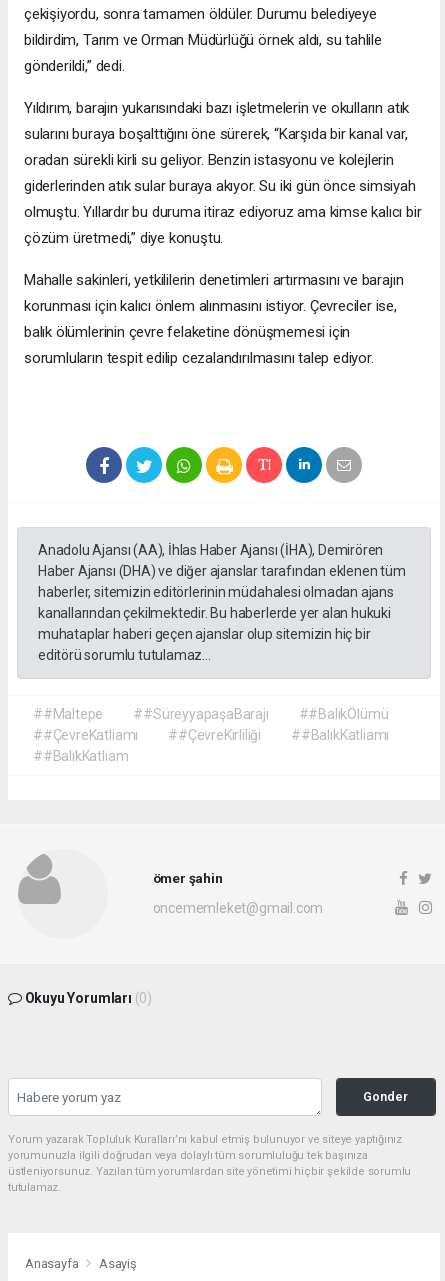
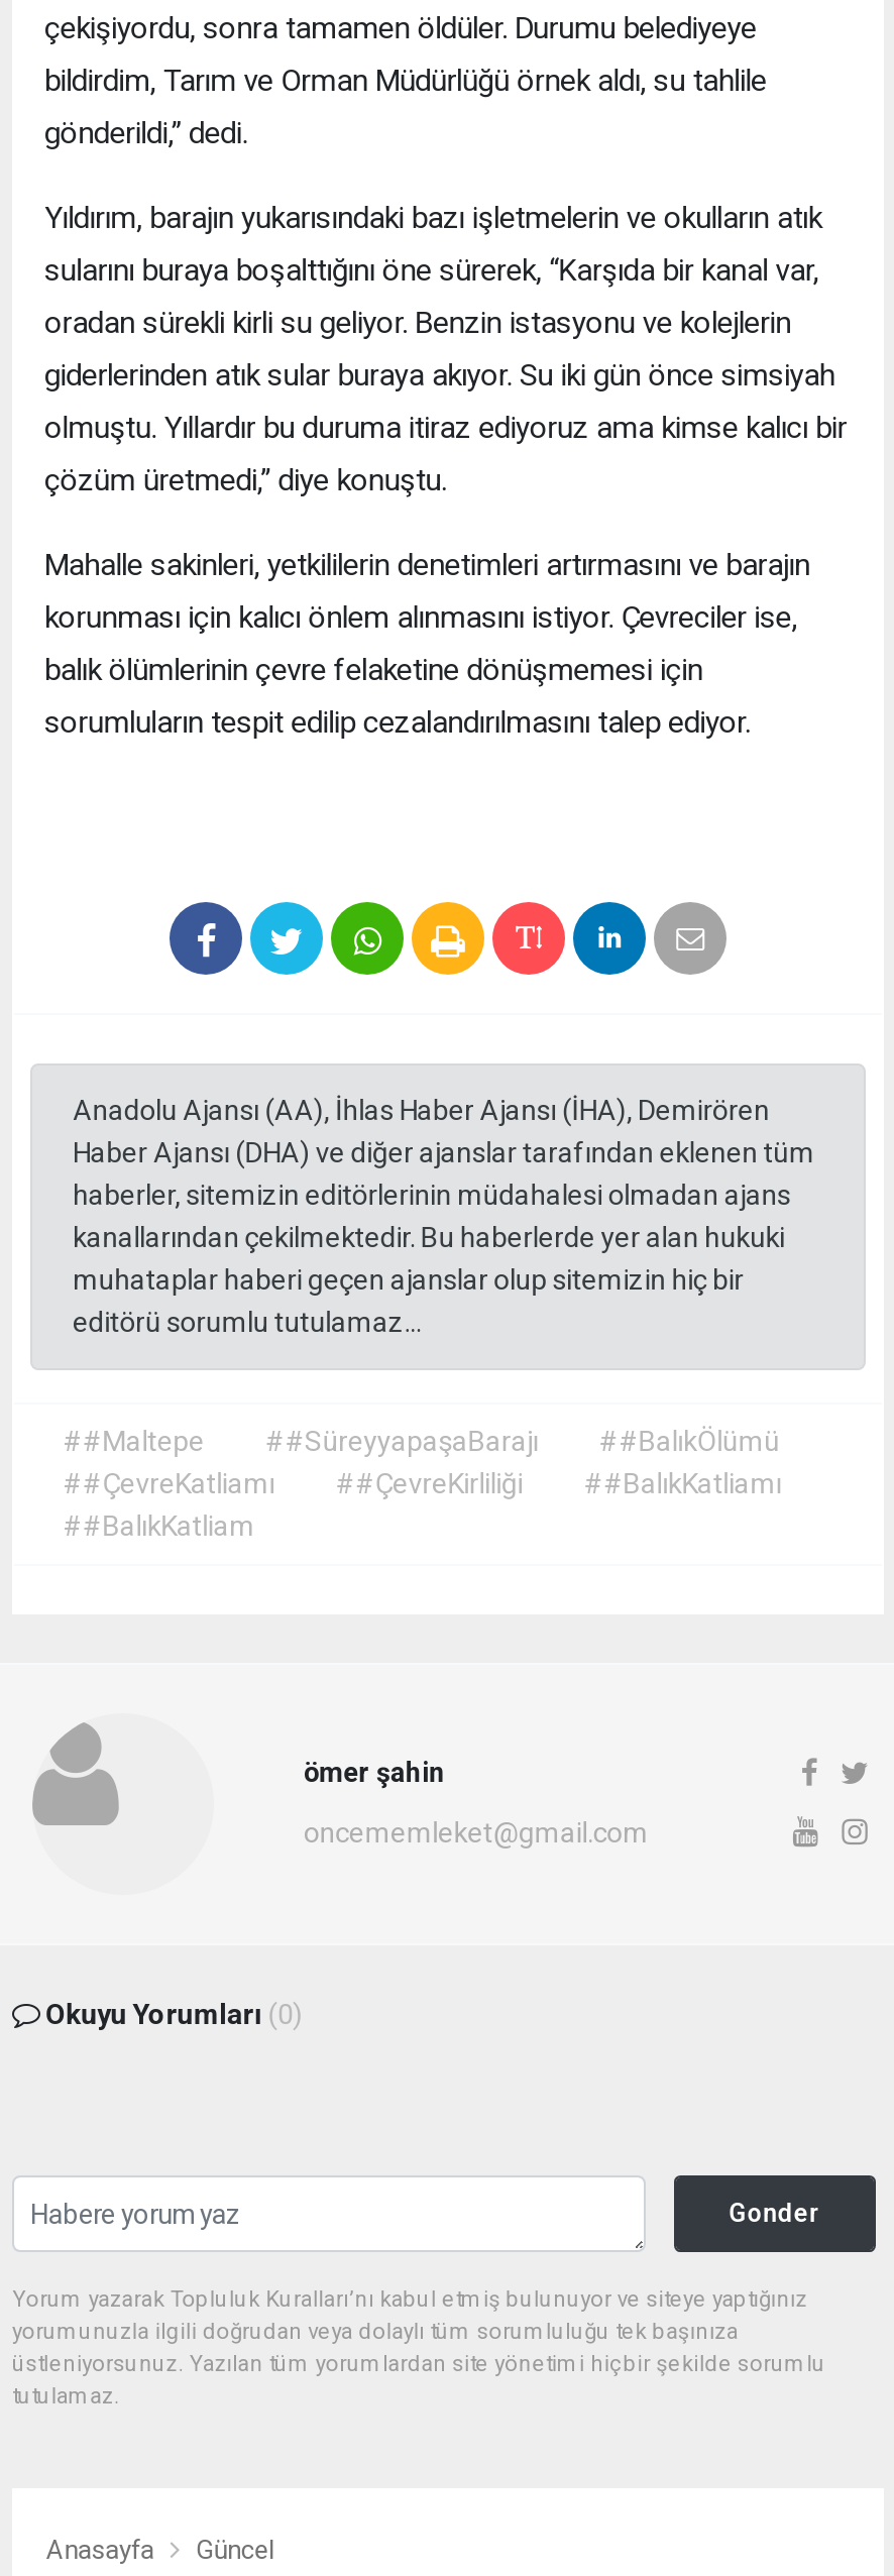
- Asayiş
+ Güncel
